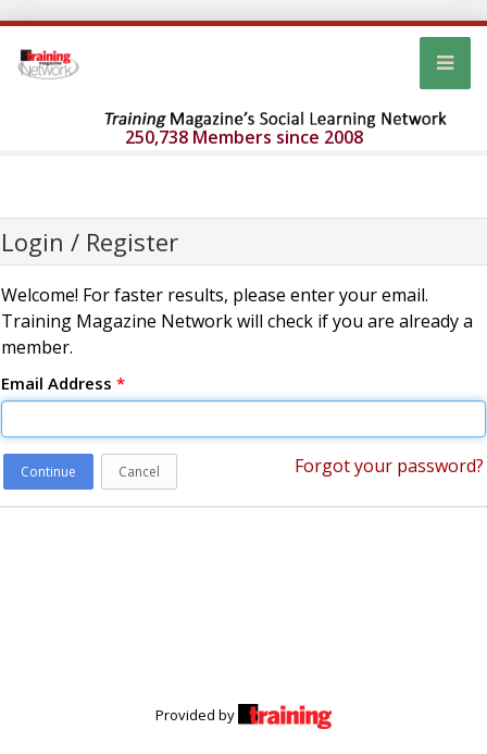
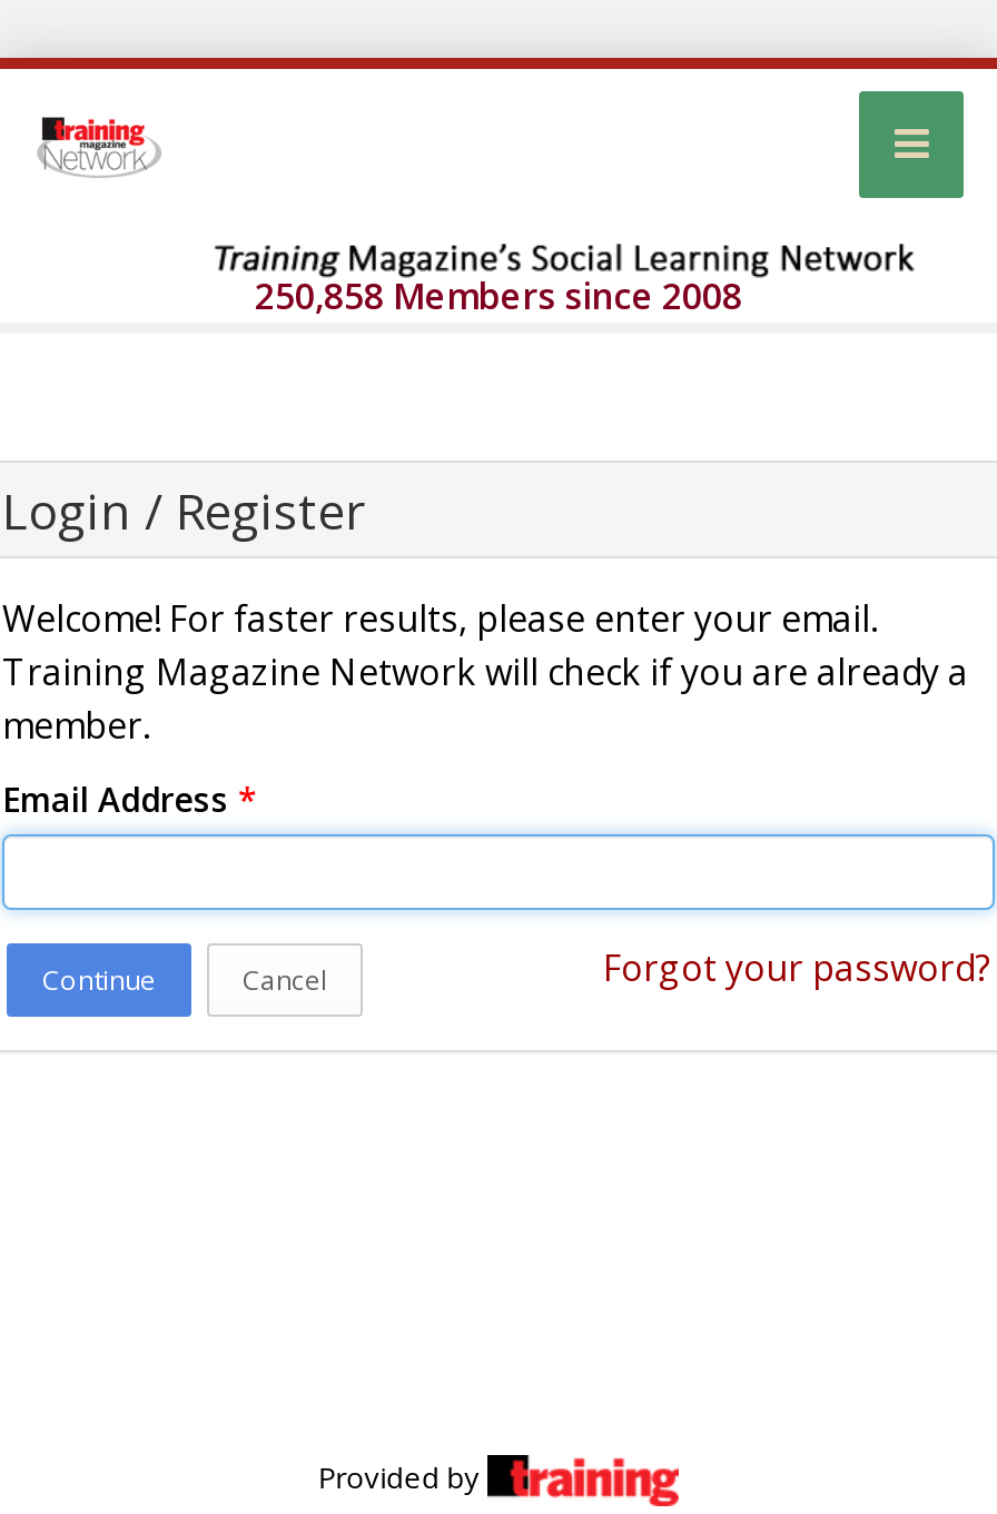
- 250,738 Members since 2008
+ 250,858 Members since 2008
